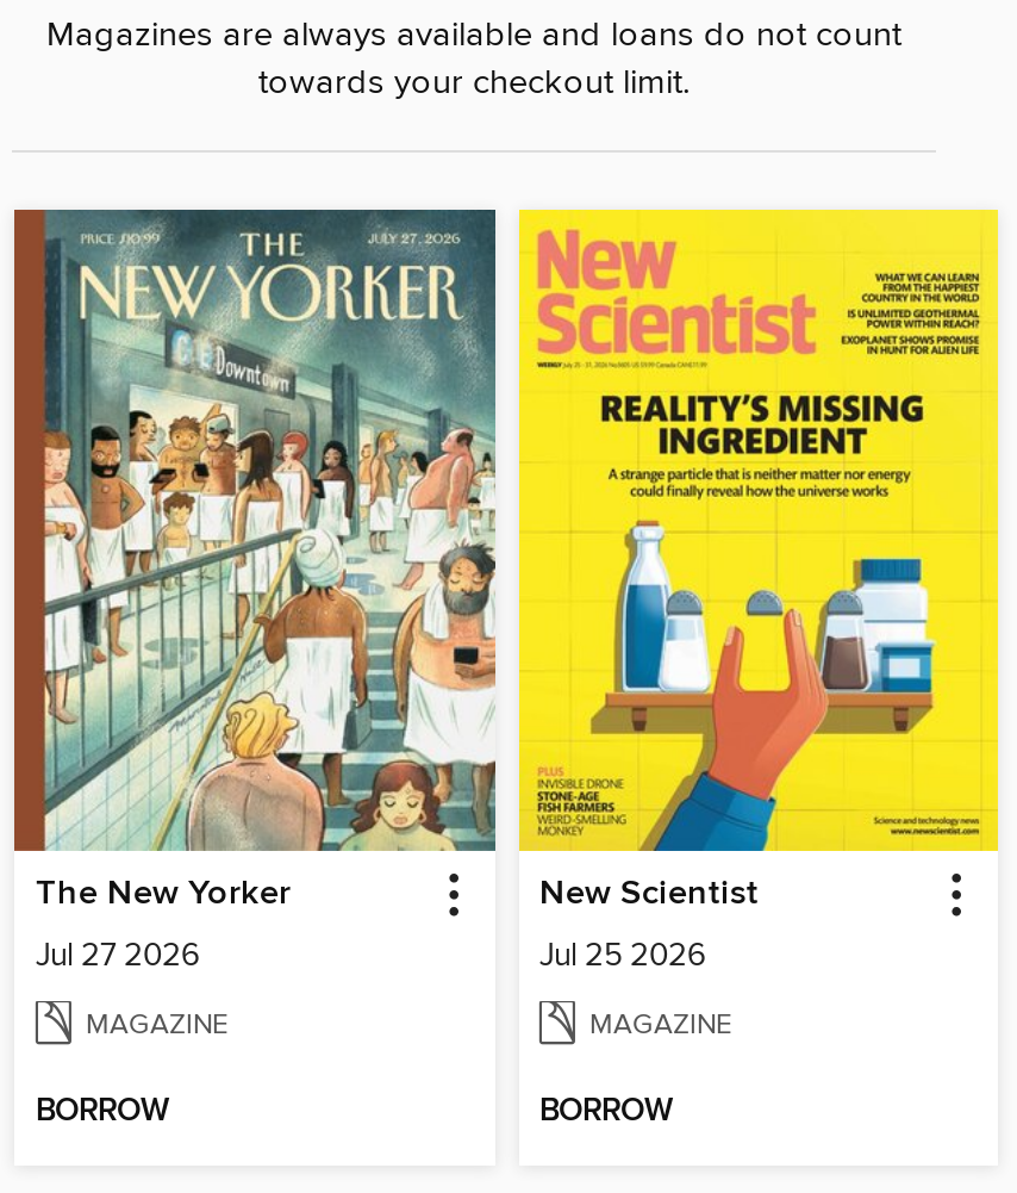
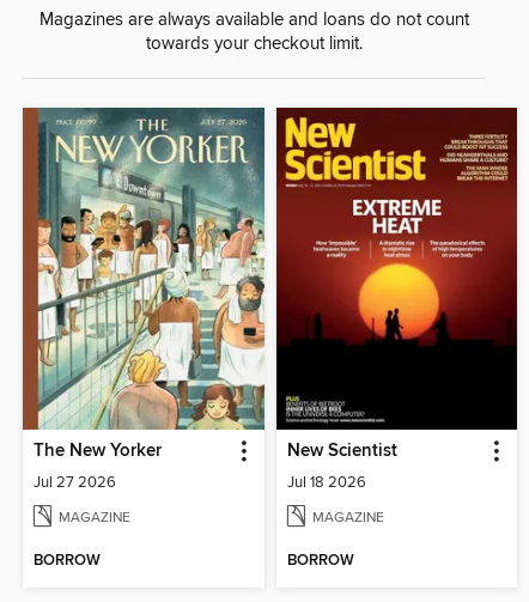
- [image]
- Jul 25 2026
+ [image]
+ Jul 18 2026
